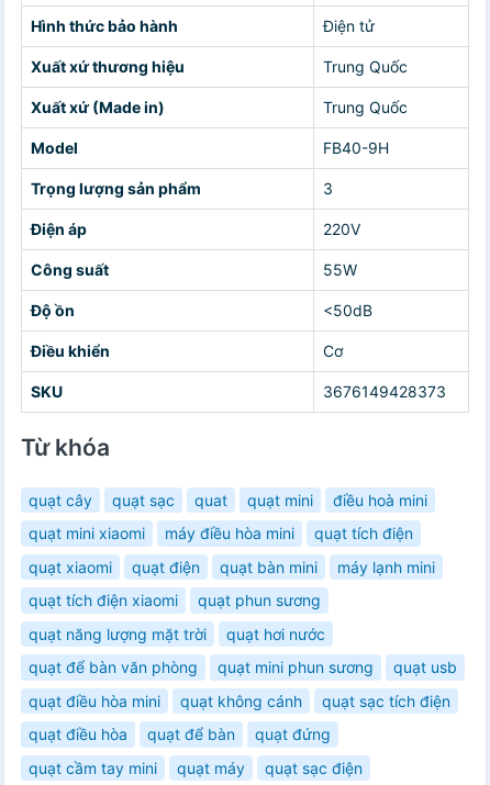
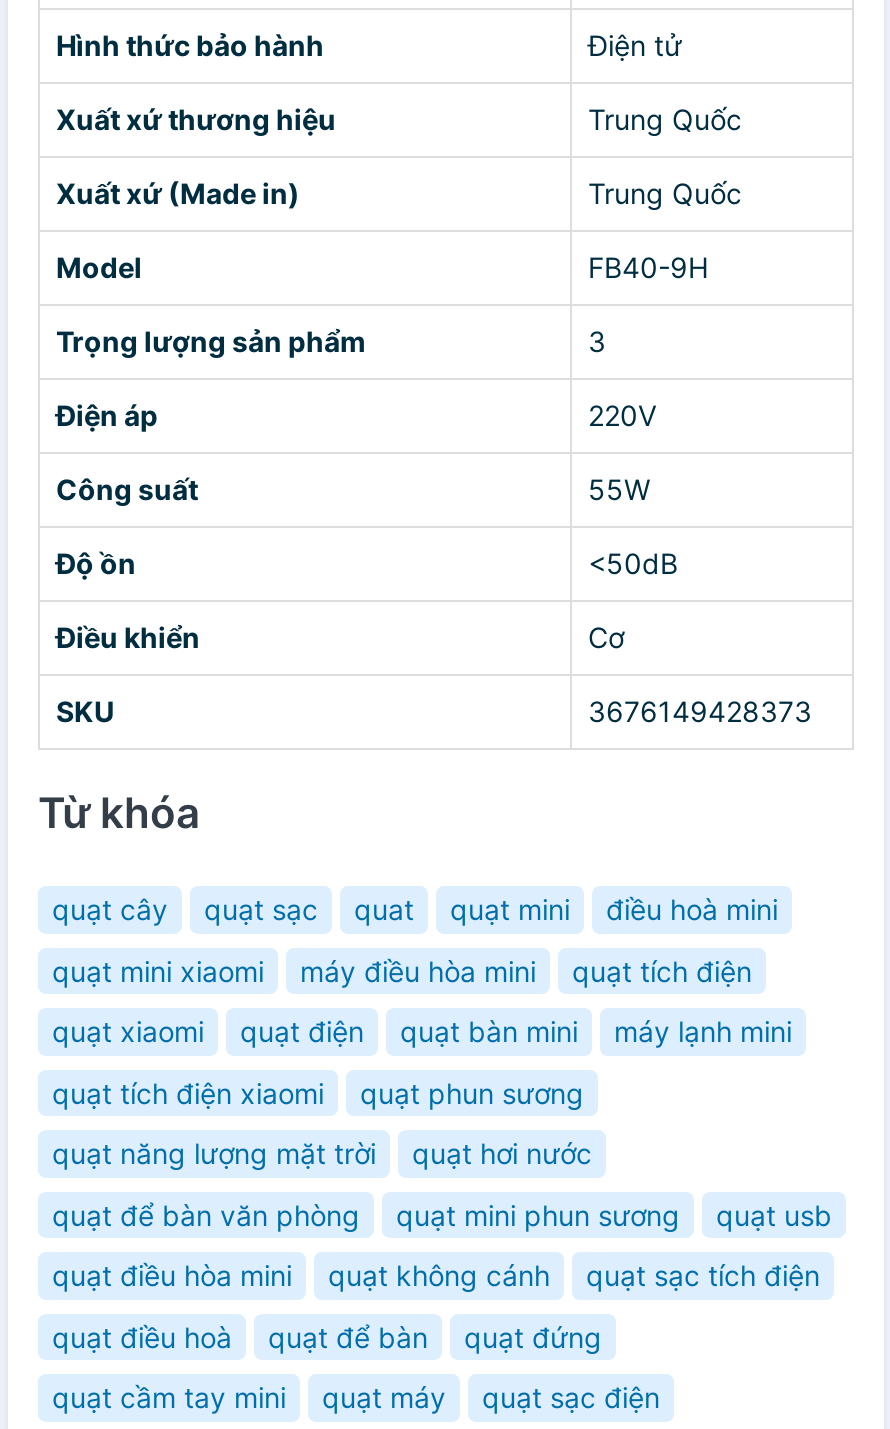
- quạt điều hòa
+ quạt điều hoà
